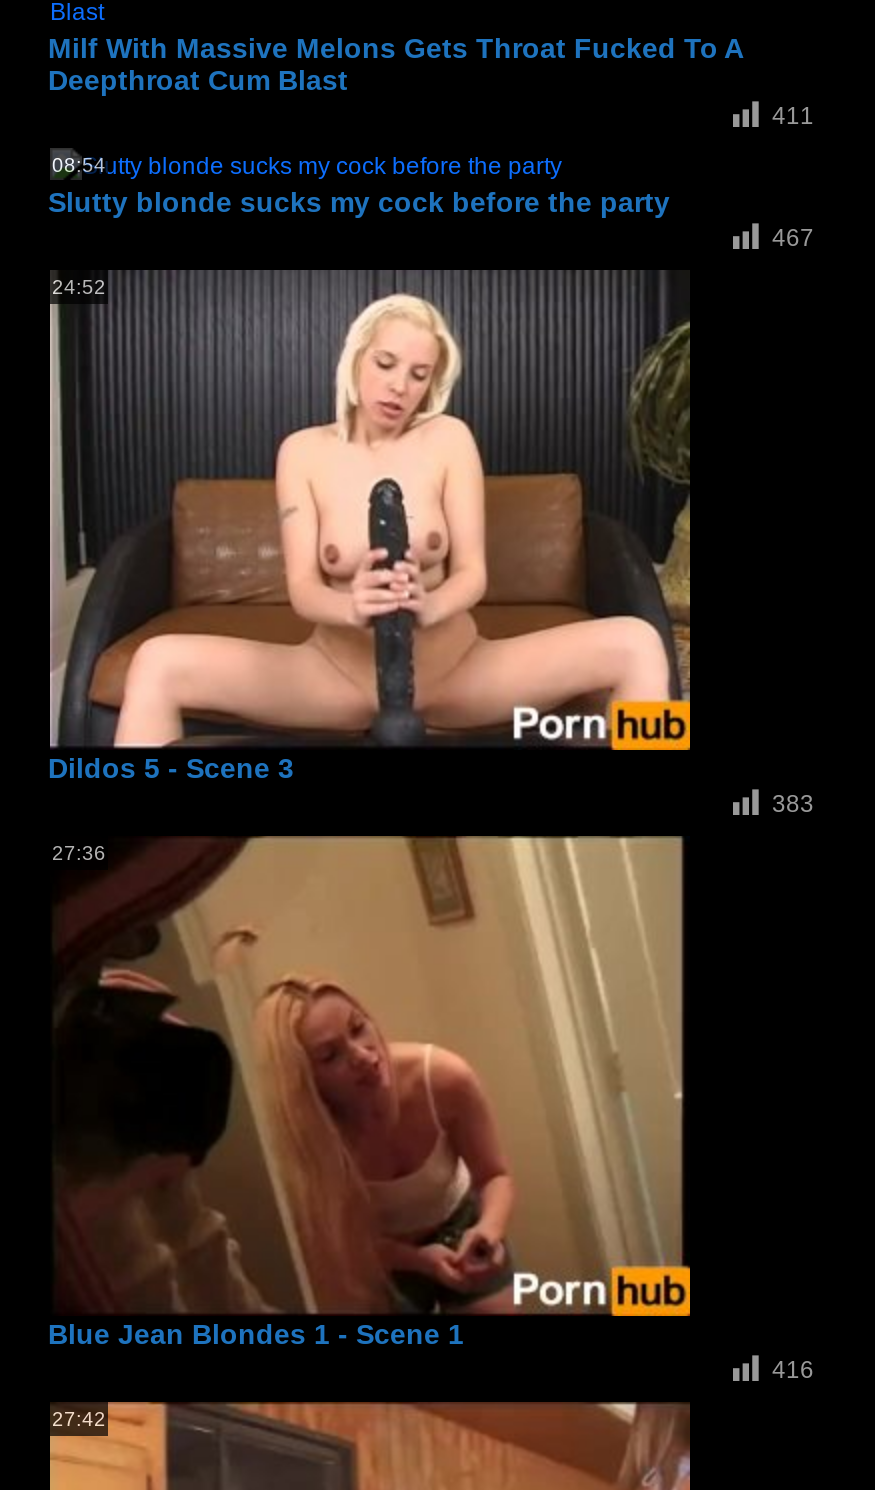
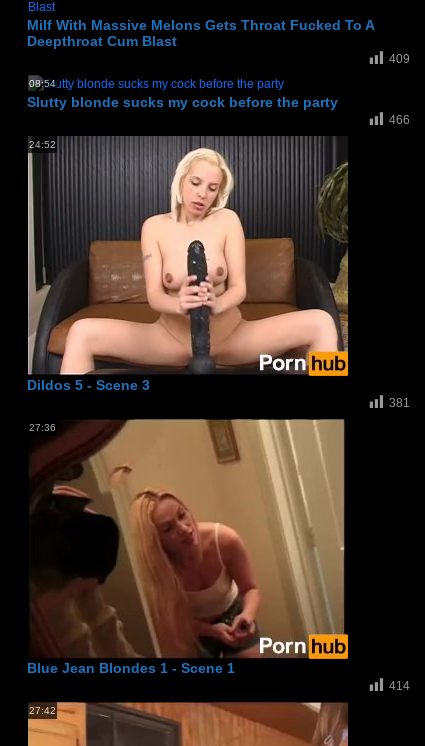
- 411
+ 409

- 467
+ 466

- 383
+ 381

- 416
+ 414
